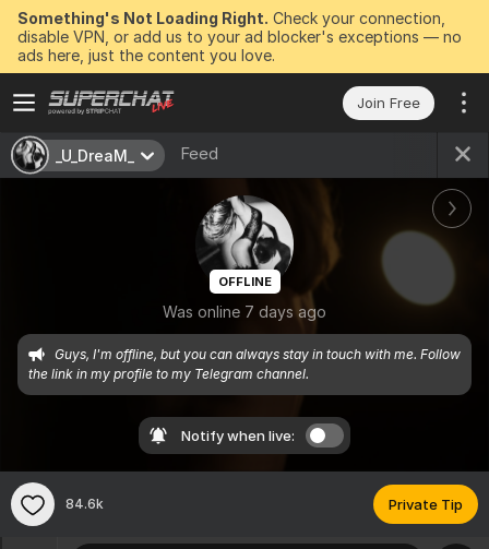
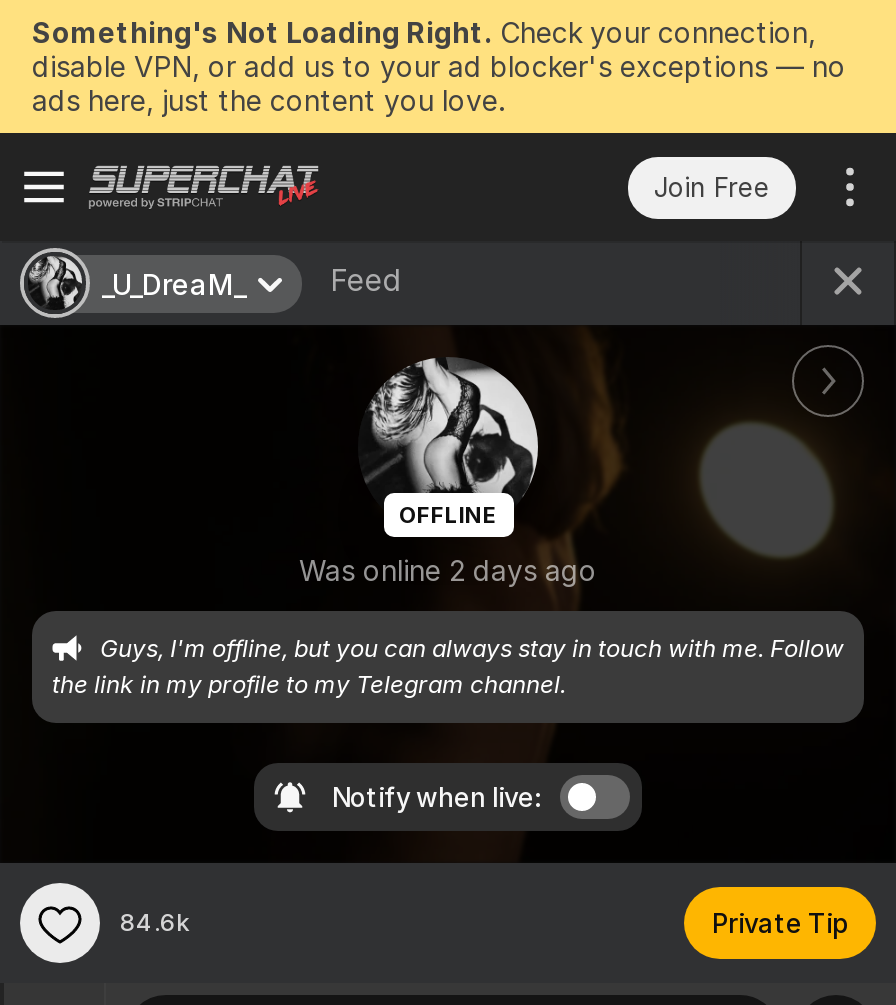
- Was online 7 days ago
+ Was online 2 days ago
